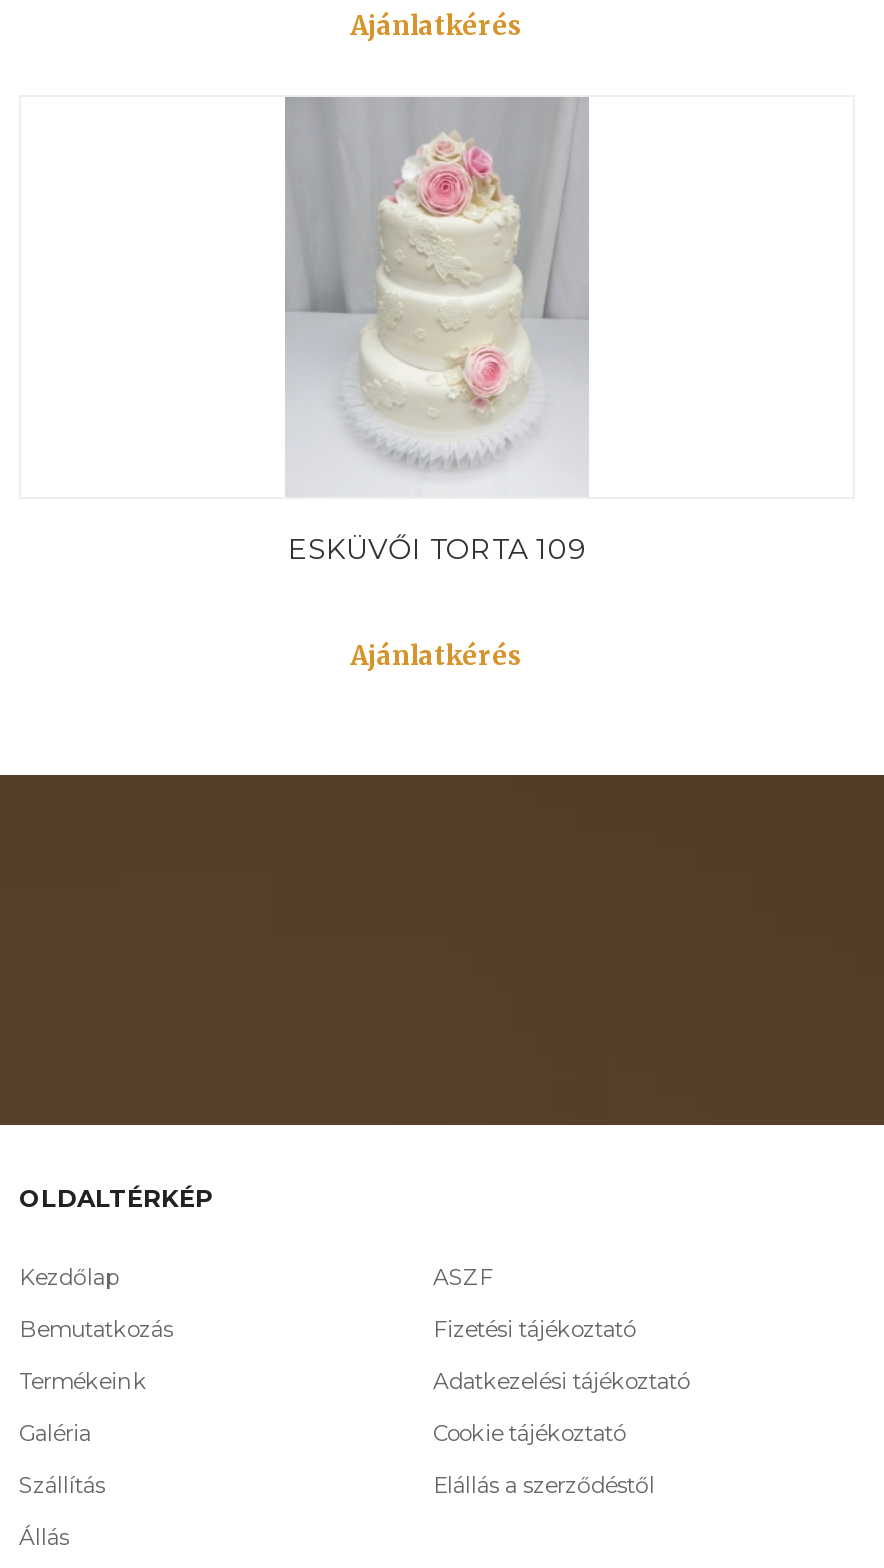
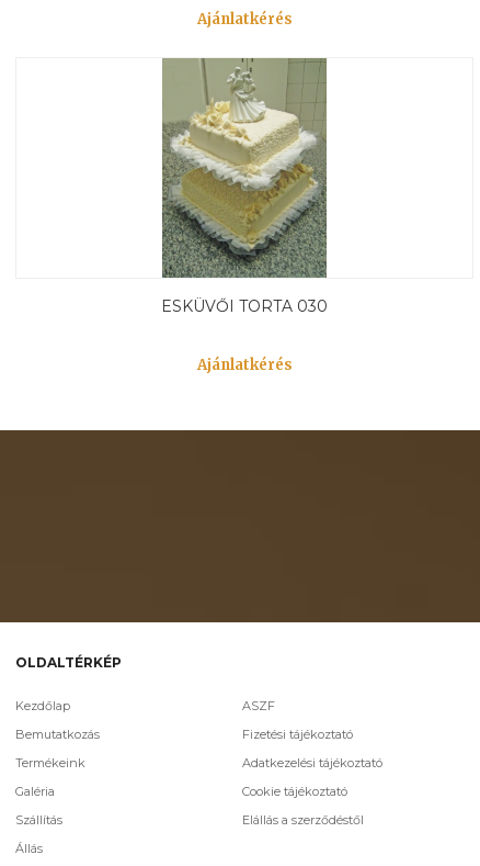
- [image]
- ESKÜVŐI TORTA 109
+ [image]
+ ESKÜVŐI TORTA 030
